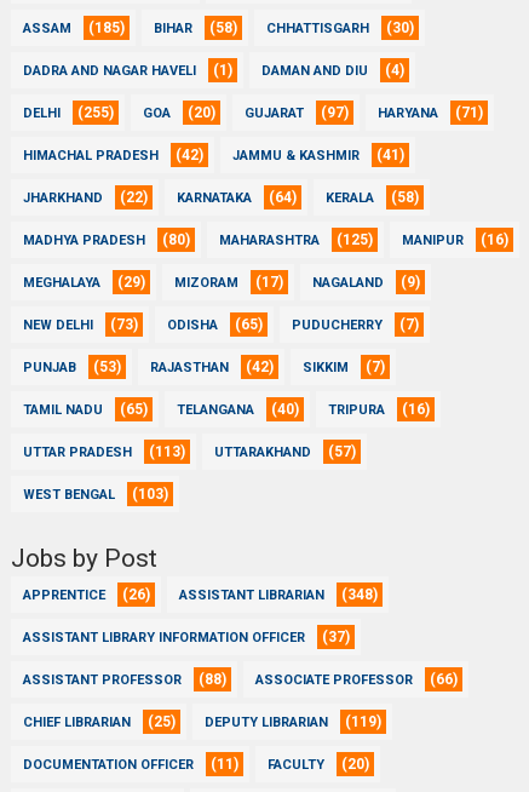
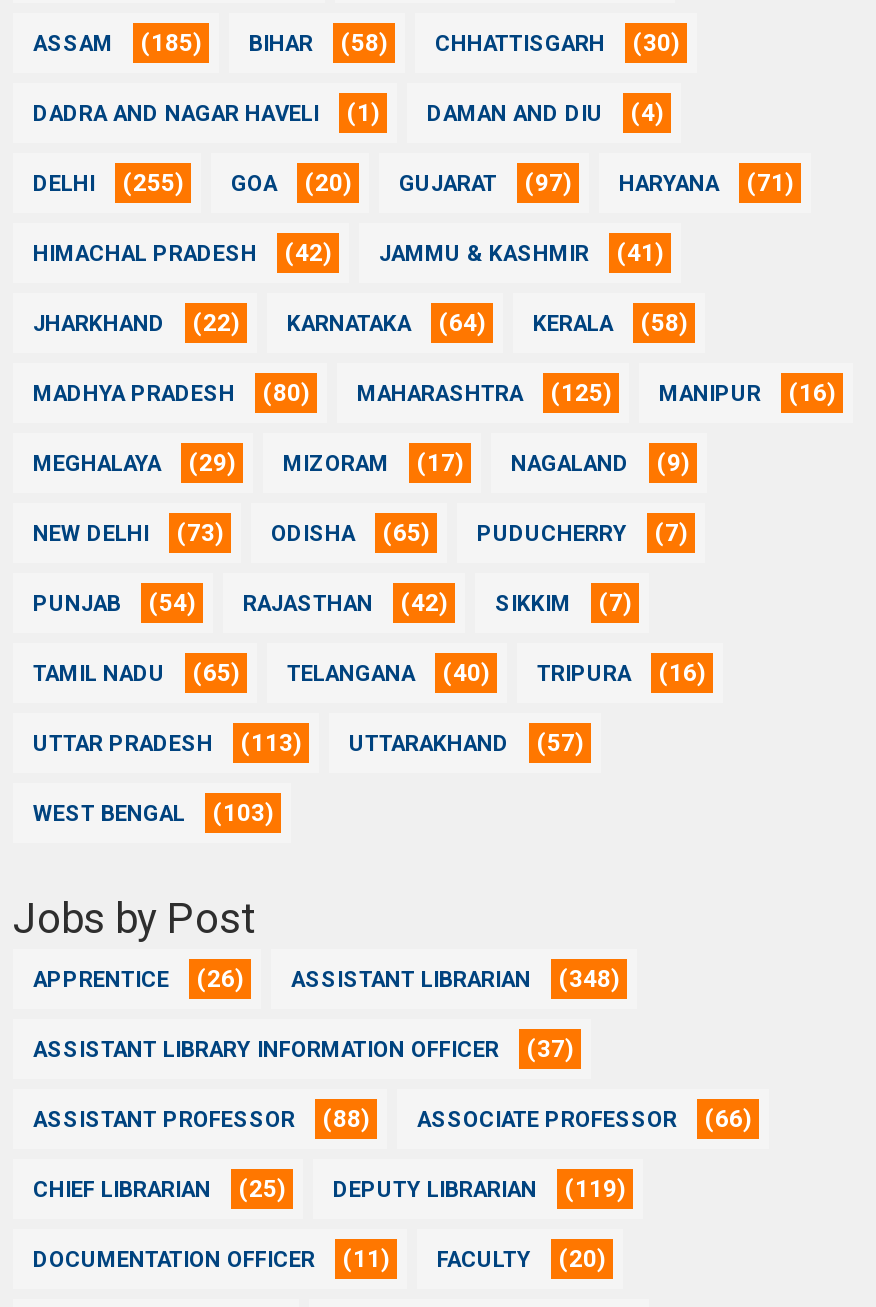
- PUNJAB (53) RAJASTHAN (42) SIKKIM (7)
+ PUNJAB (54) RAJASTHAN (42) SIKKIM (7)
